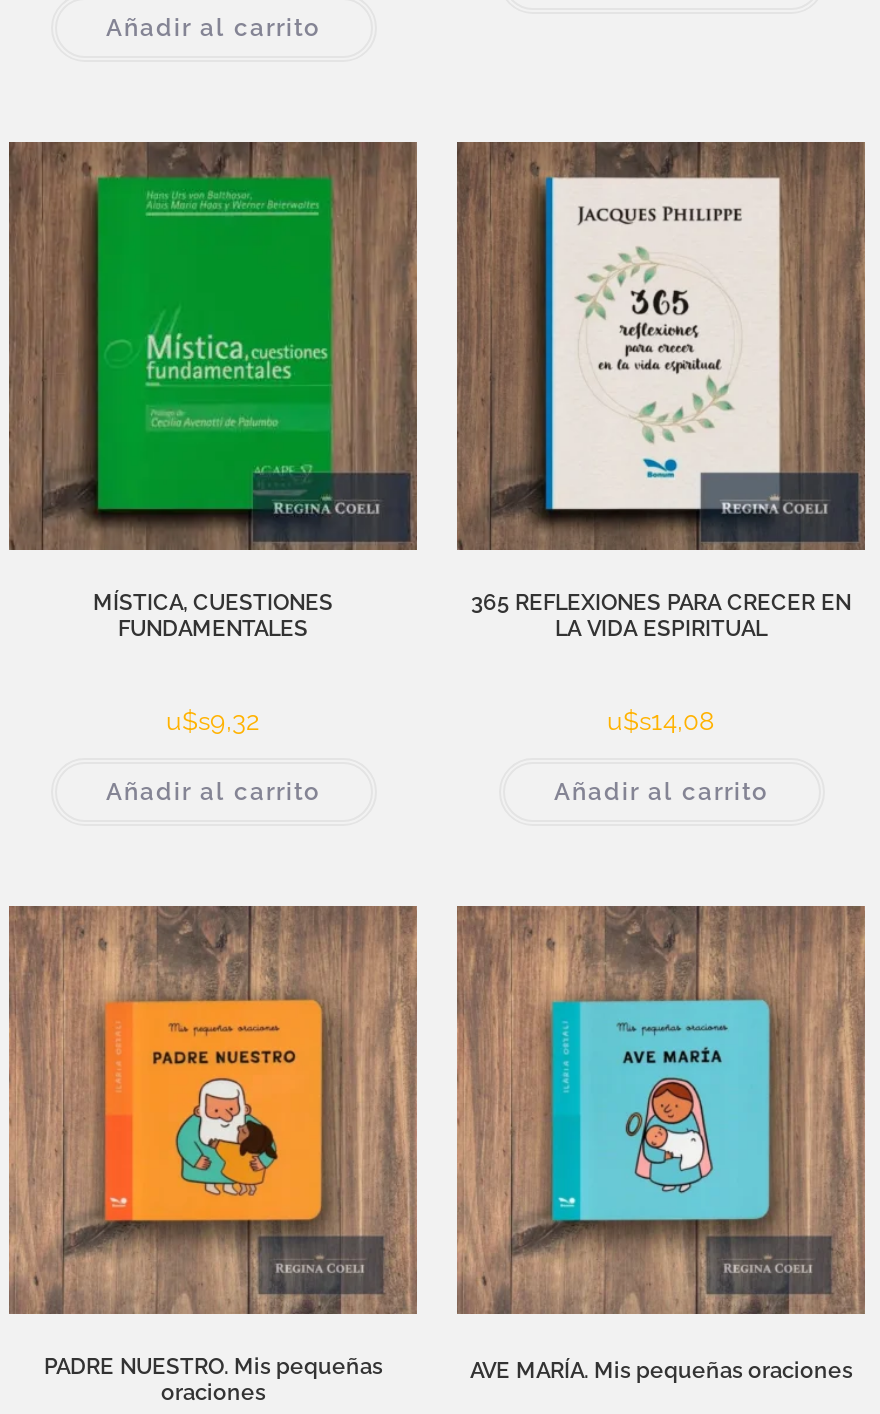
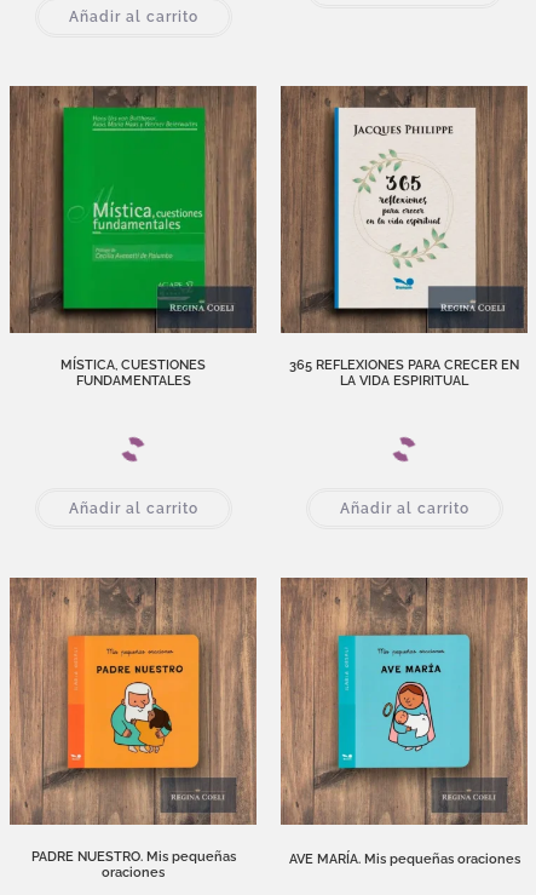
- u$s9,32

- u$s14,08
